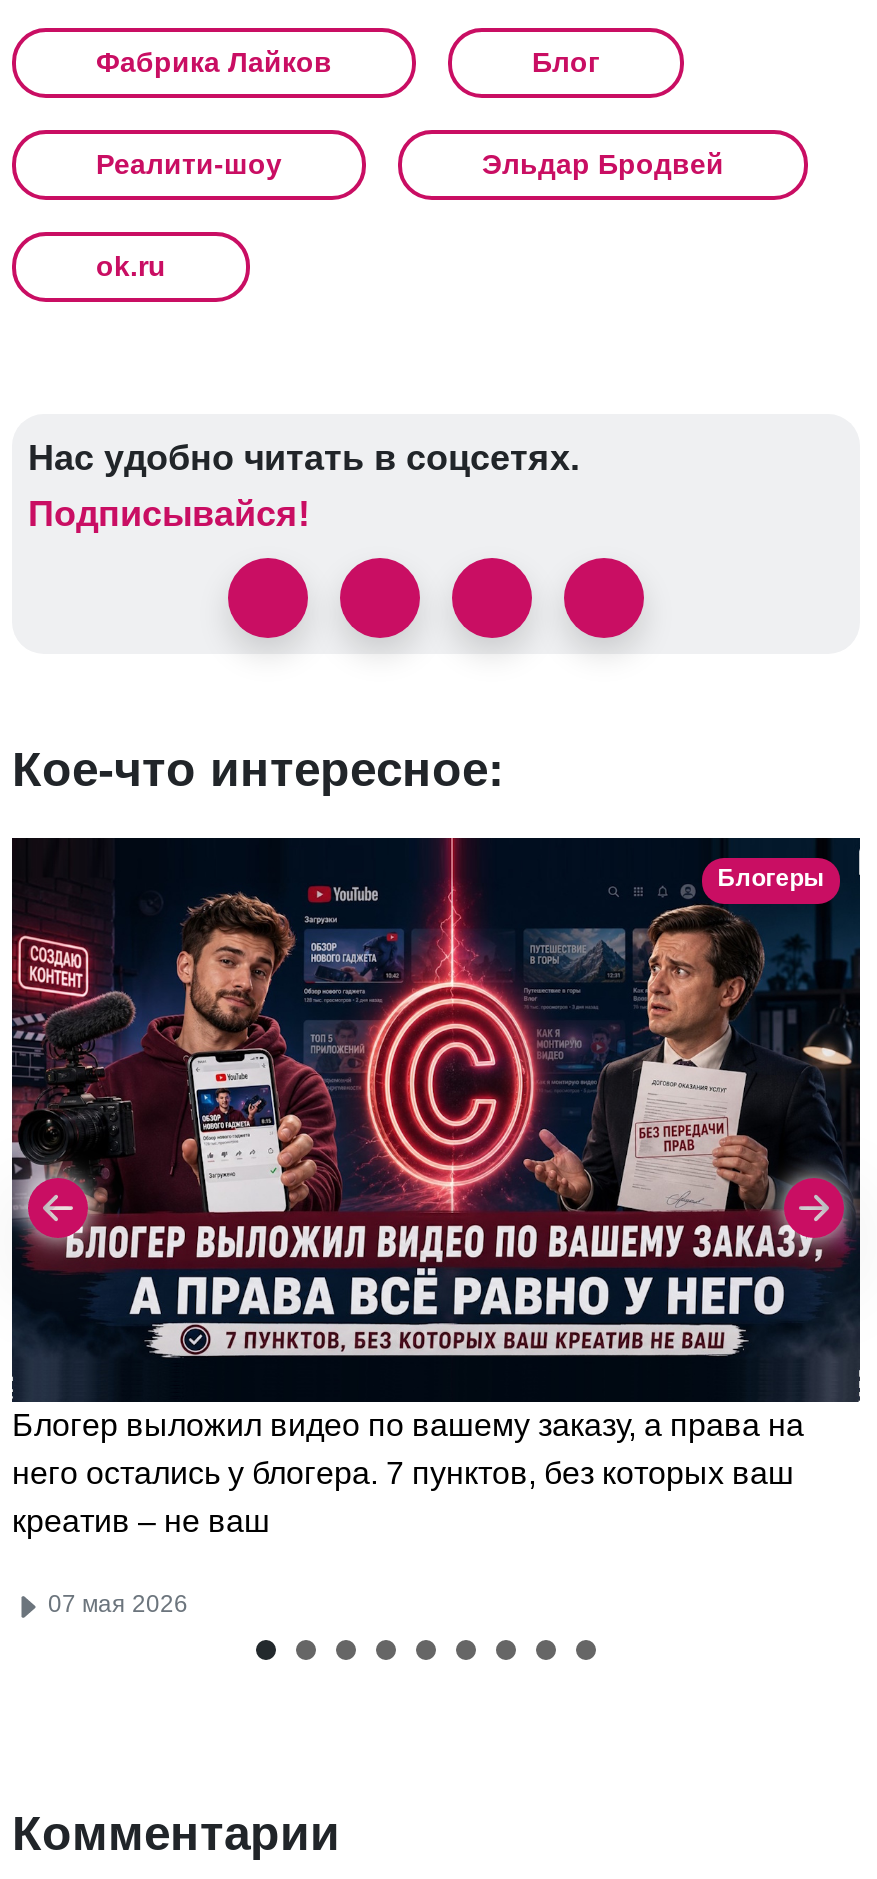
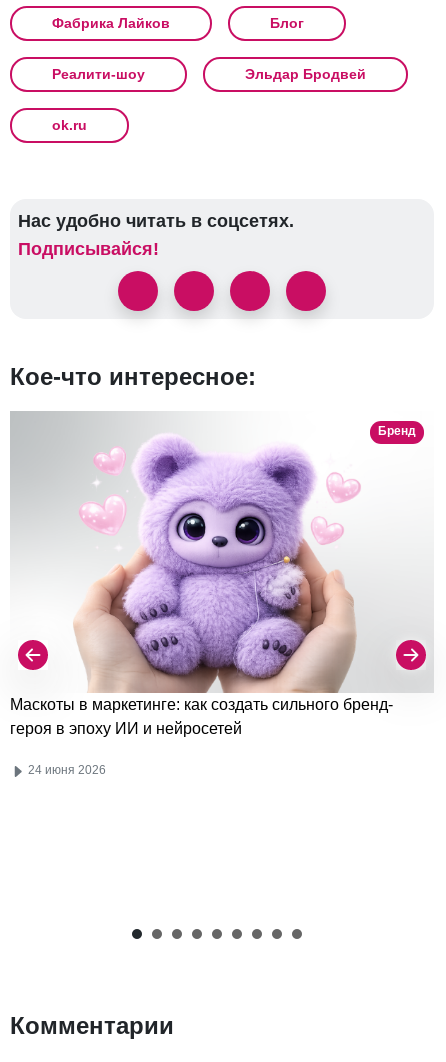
- [image]
- Блогеры
+ [image]
+ Бренд

- Блогер выложил видео по вашему заказу, а права на
- него остались у блогера. 7 пунктов, без которых ваш
- креатив – не ваш
+ Маскоты в маркетинге: как создать сильного бренд-
+ героя в эпоху ИИ и нейросетей

- 07 мая 2026
+ 24 июня 2026
